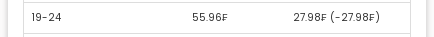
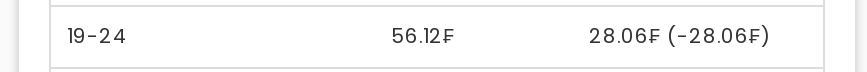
- 55.96₣
+ 56.12₣

- 27.98₣ (-27.98₣)
+ 28.06₣ (-28.06₣)
